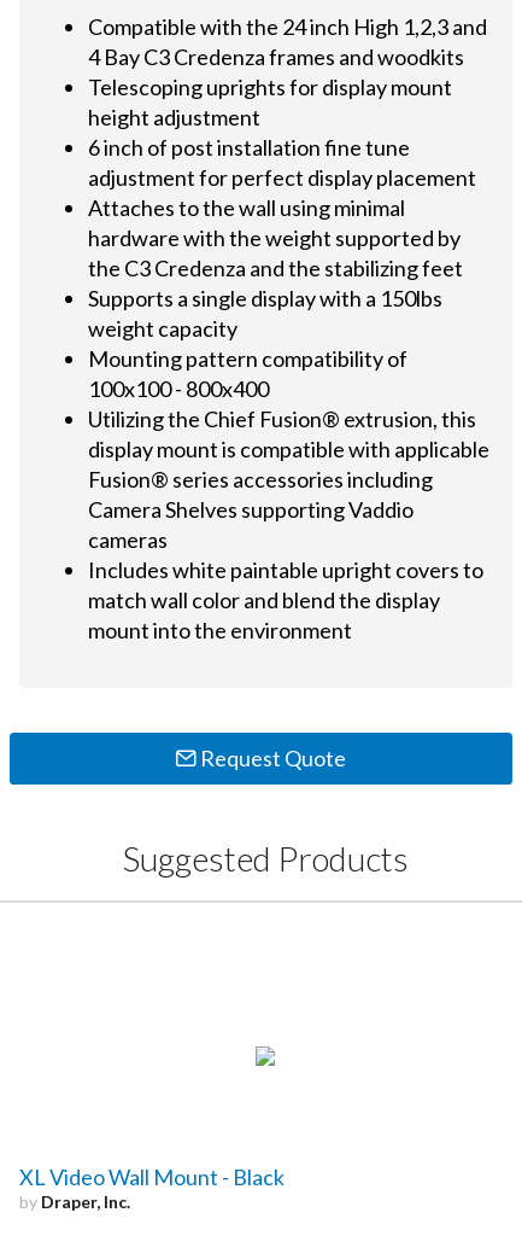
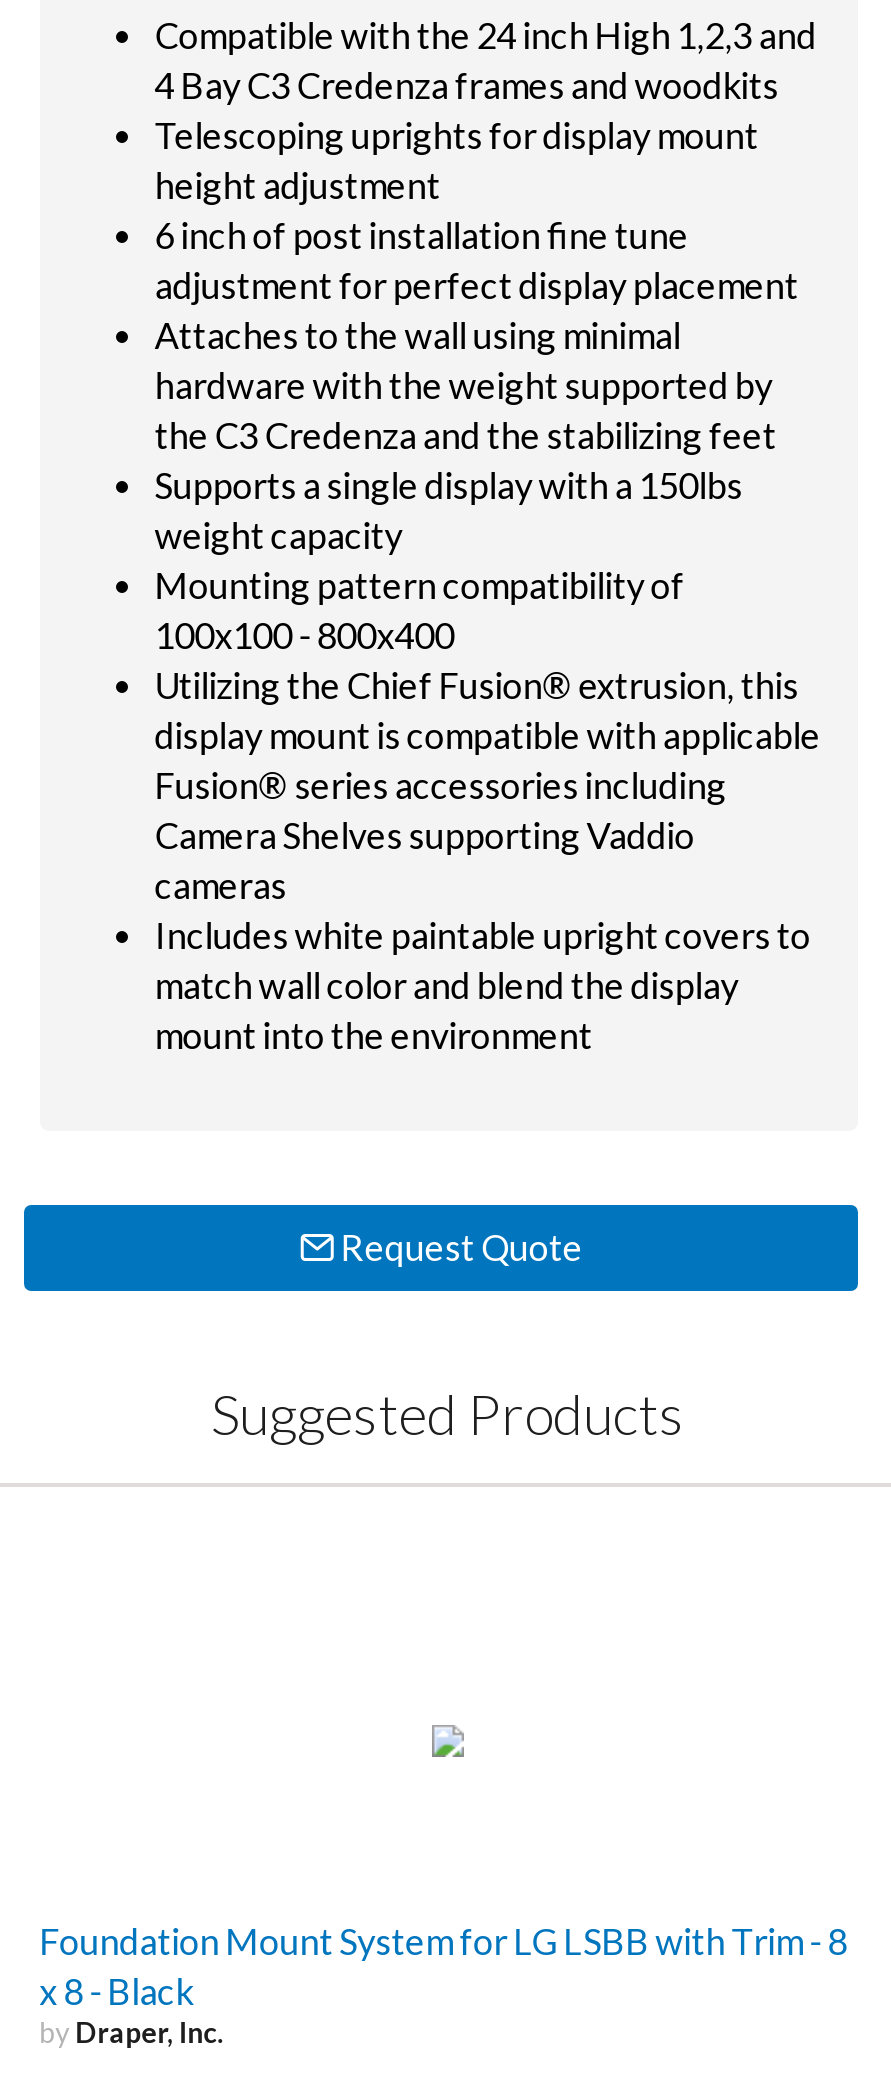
- XL Video Wall Mount - Black
+ Foundation Mount System for LG LSBB with Trim - 8
+ x 8 - Black
